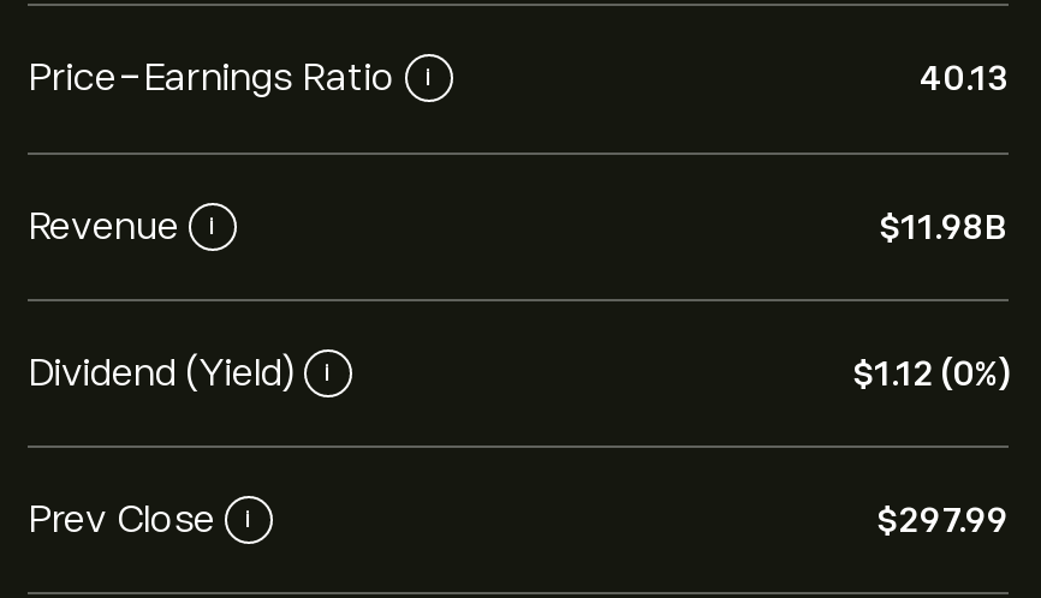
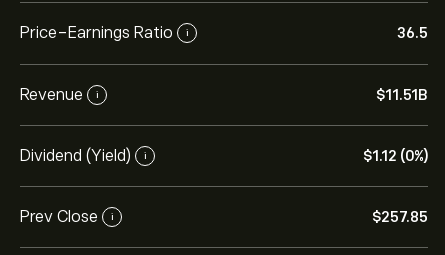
- 40.13
+ 36.5

- $11.98B
+ $11.51B

- $297.99
+ $257.85
